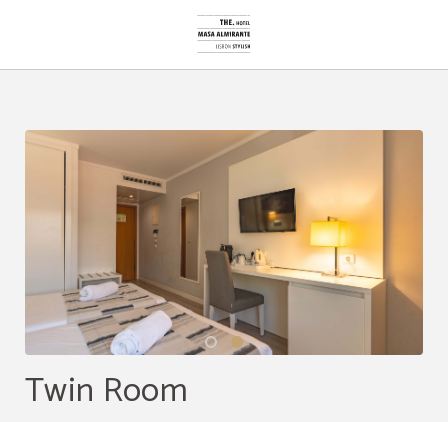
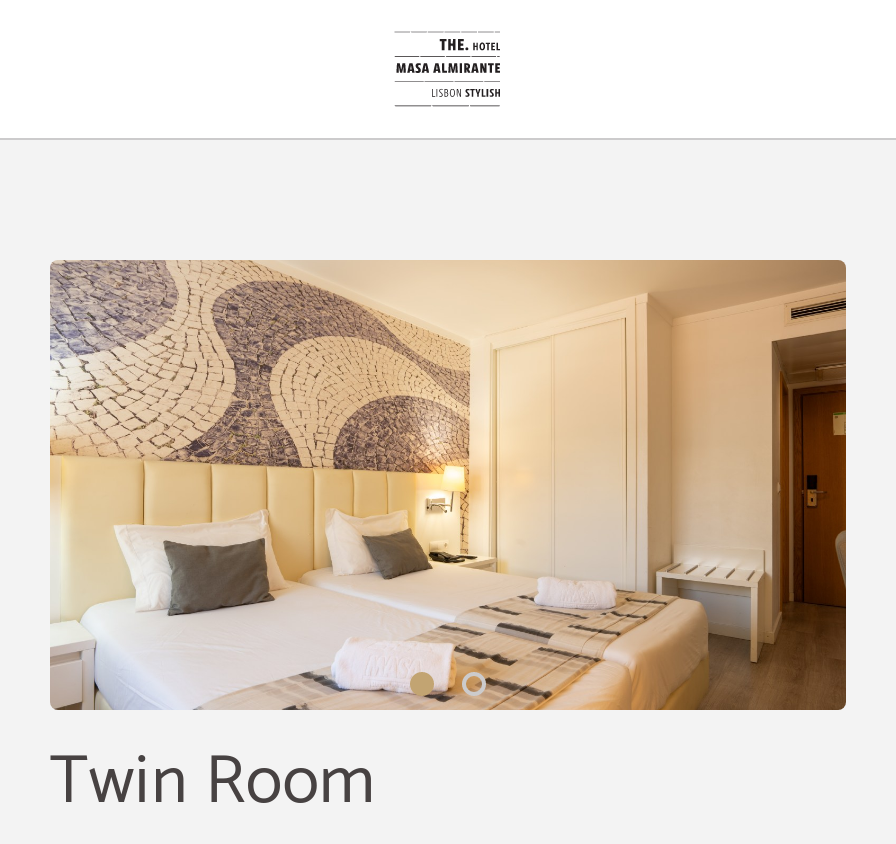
- [image]
+ [image]
